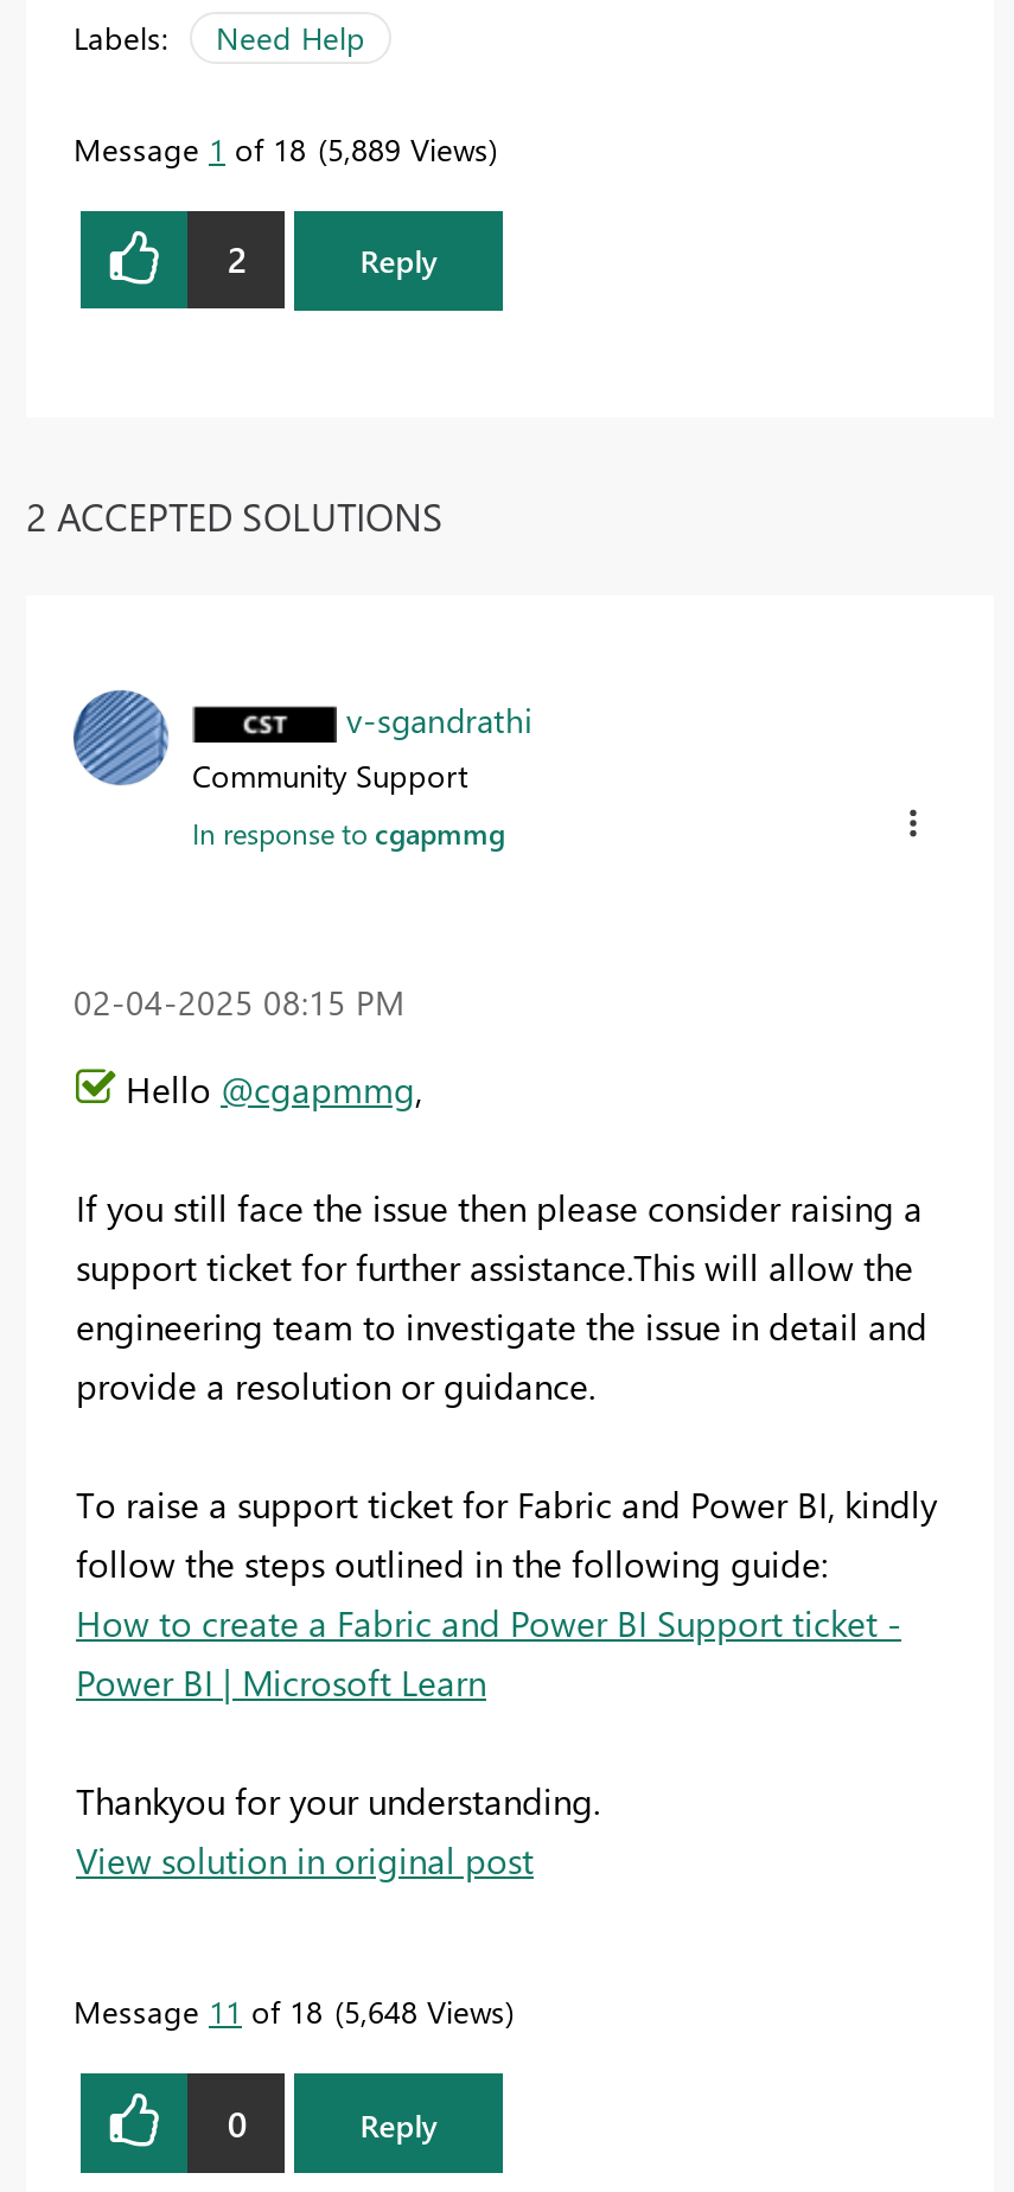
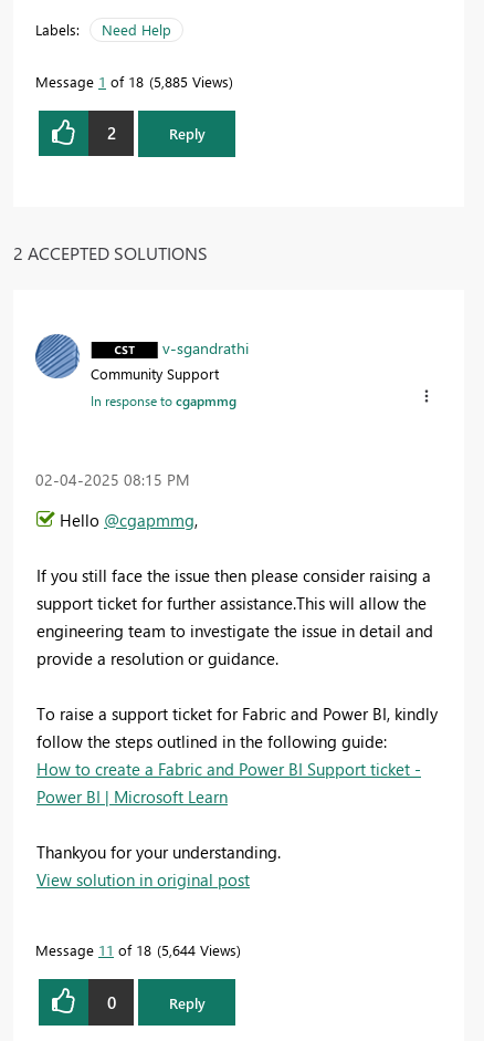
- Message 1 of 18 5,889 Views
+ Message 1 of 18 5,885 Views

- Message 11 of 18 5,648 Views
+ Message 11 of 18 5,644 Views
